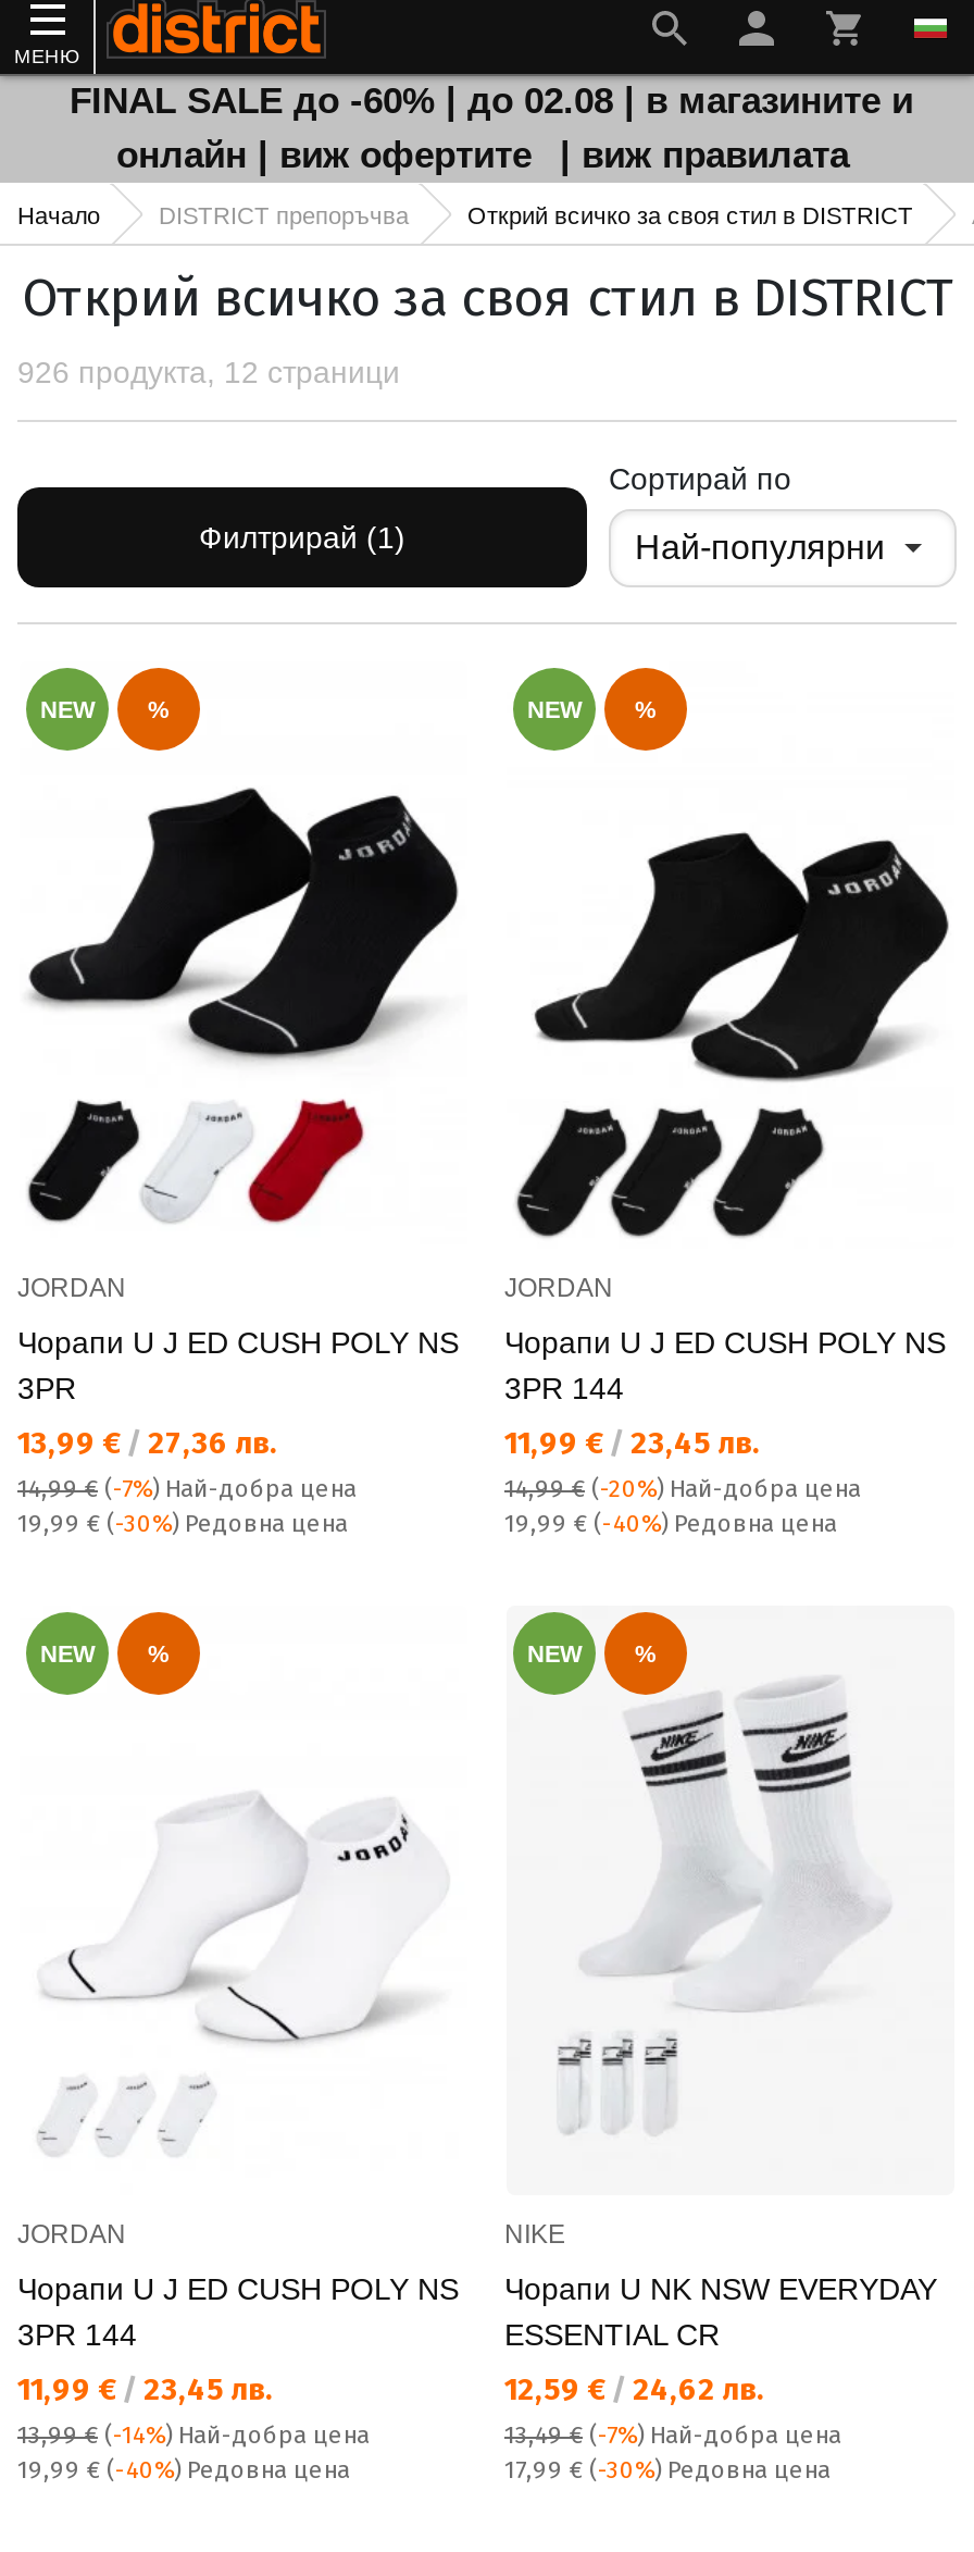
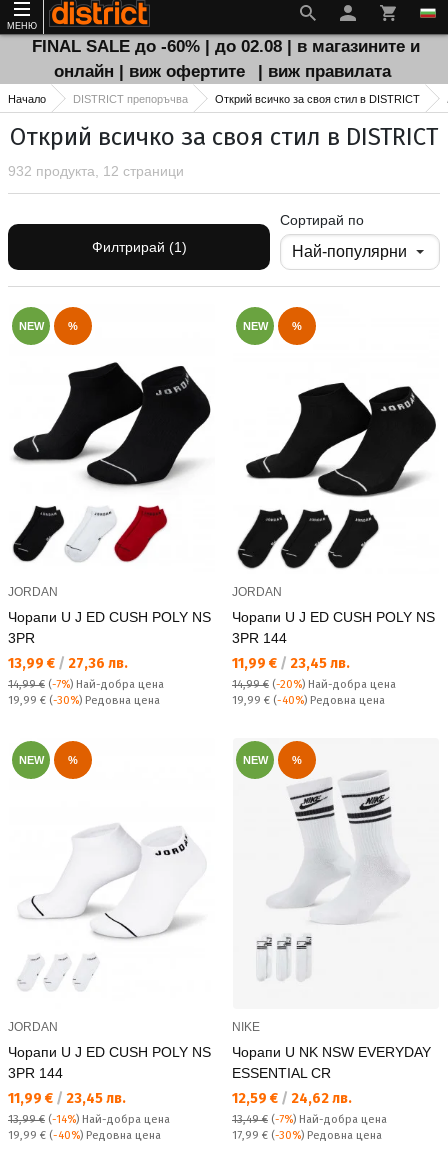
- 926 продукта, 12 страници
+ 932 продукта, 12 страници
